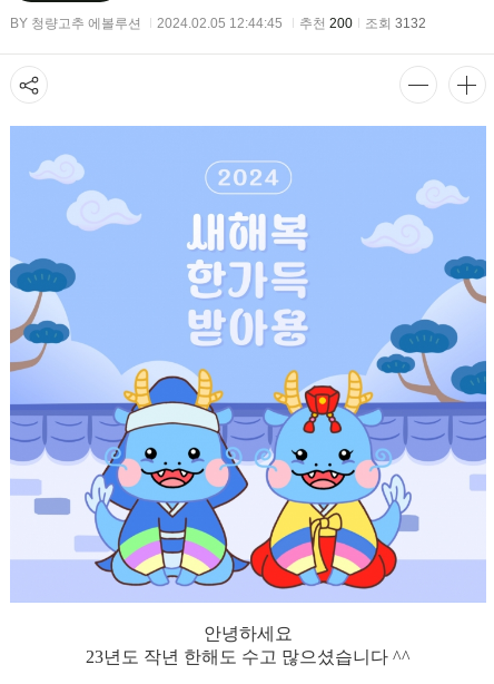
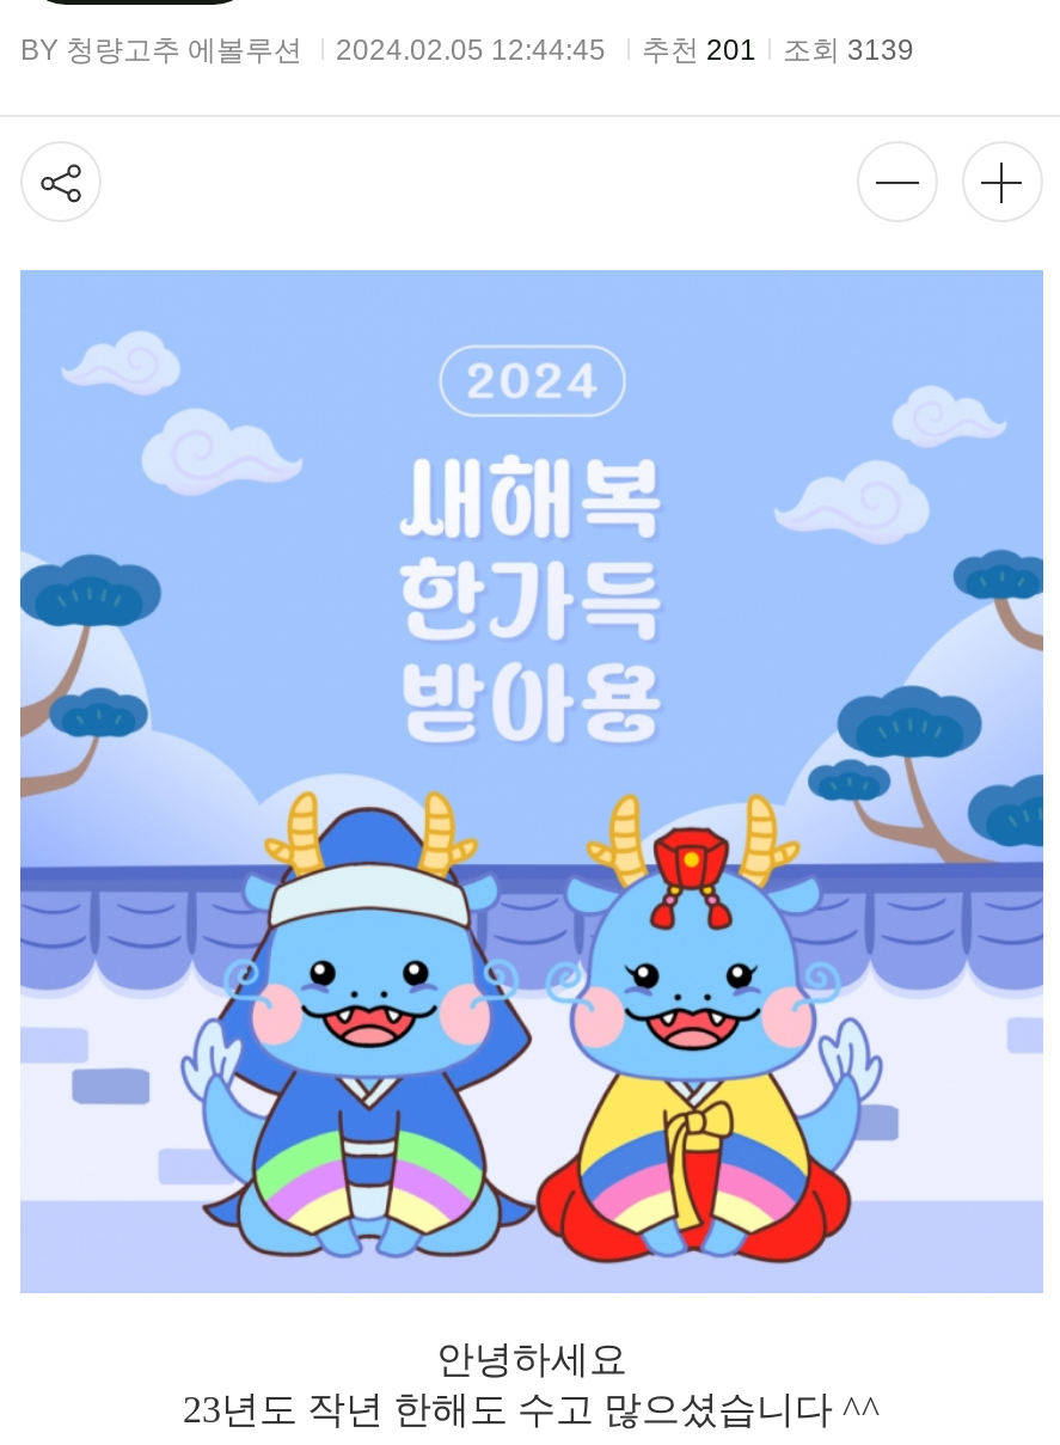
- 추천 200
+ 추천 201

- 조회 3132
+ 조회 3139
